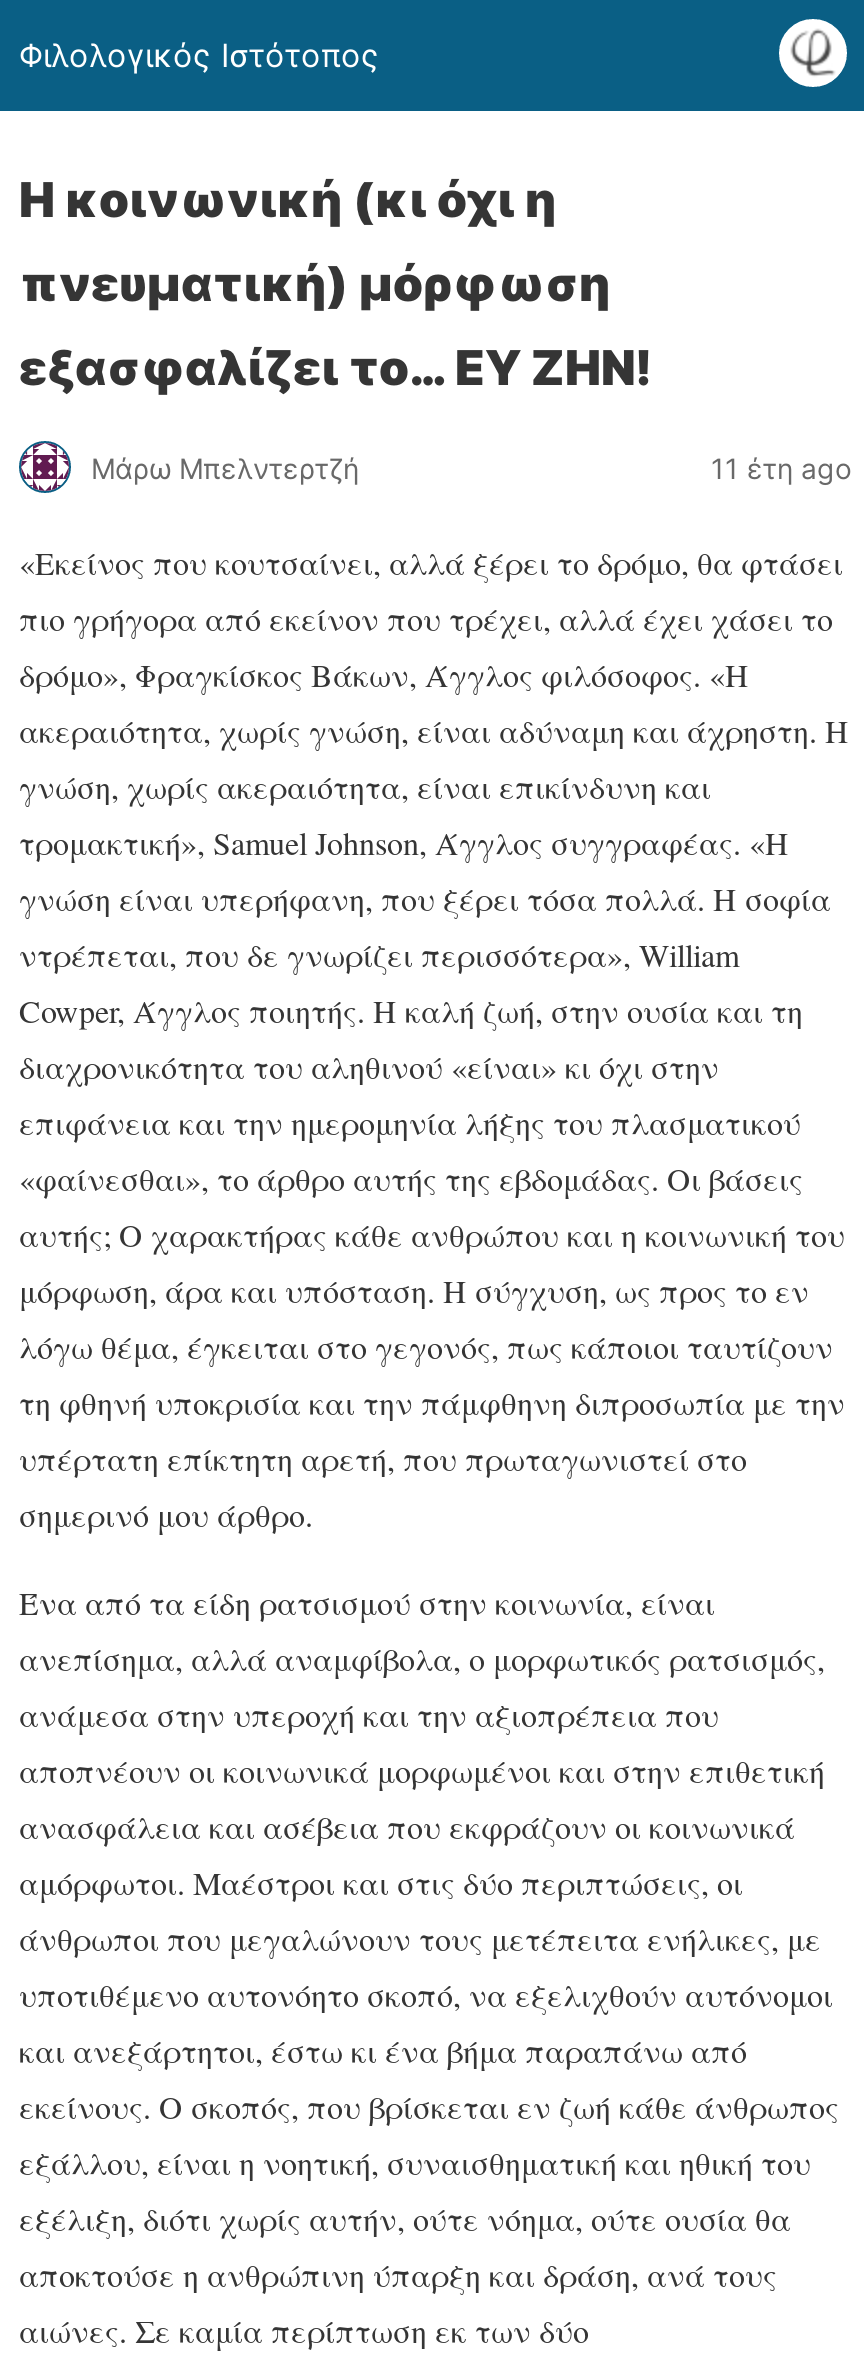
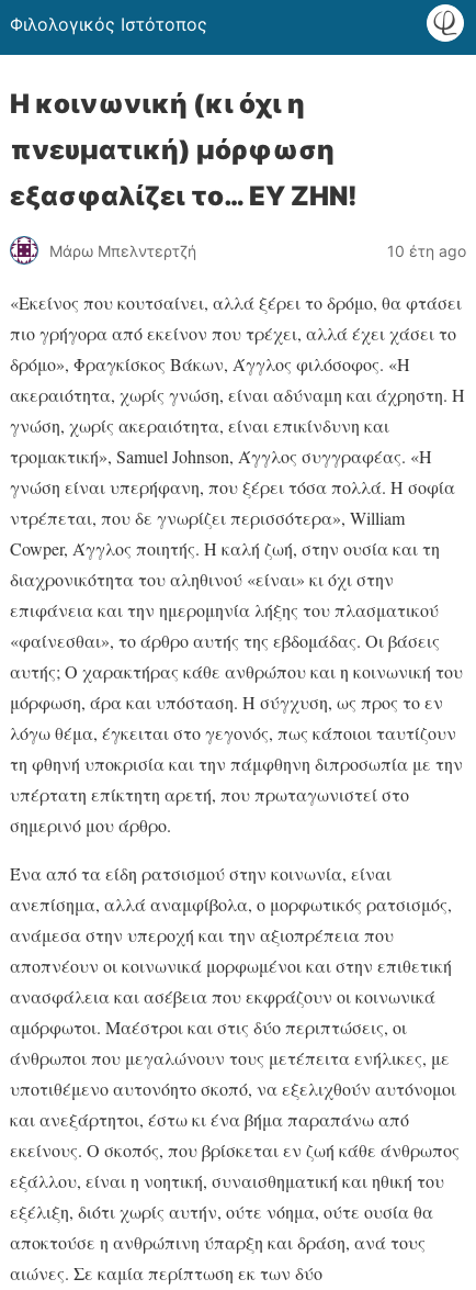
- 11 έτη ago
+ 10 έτη ago
